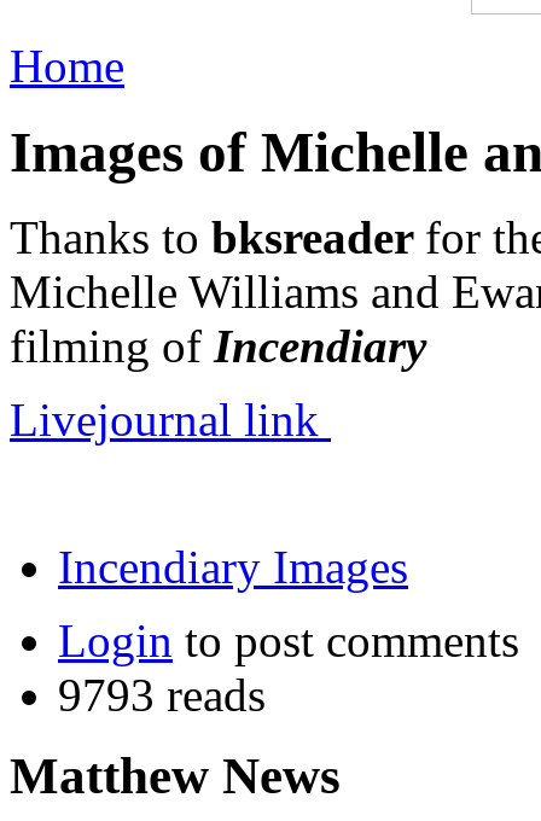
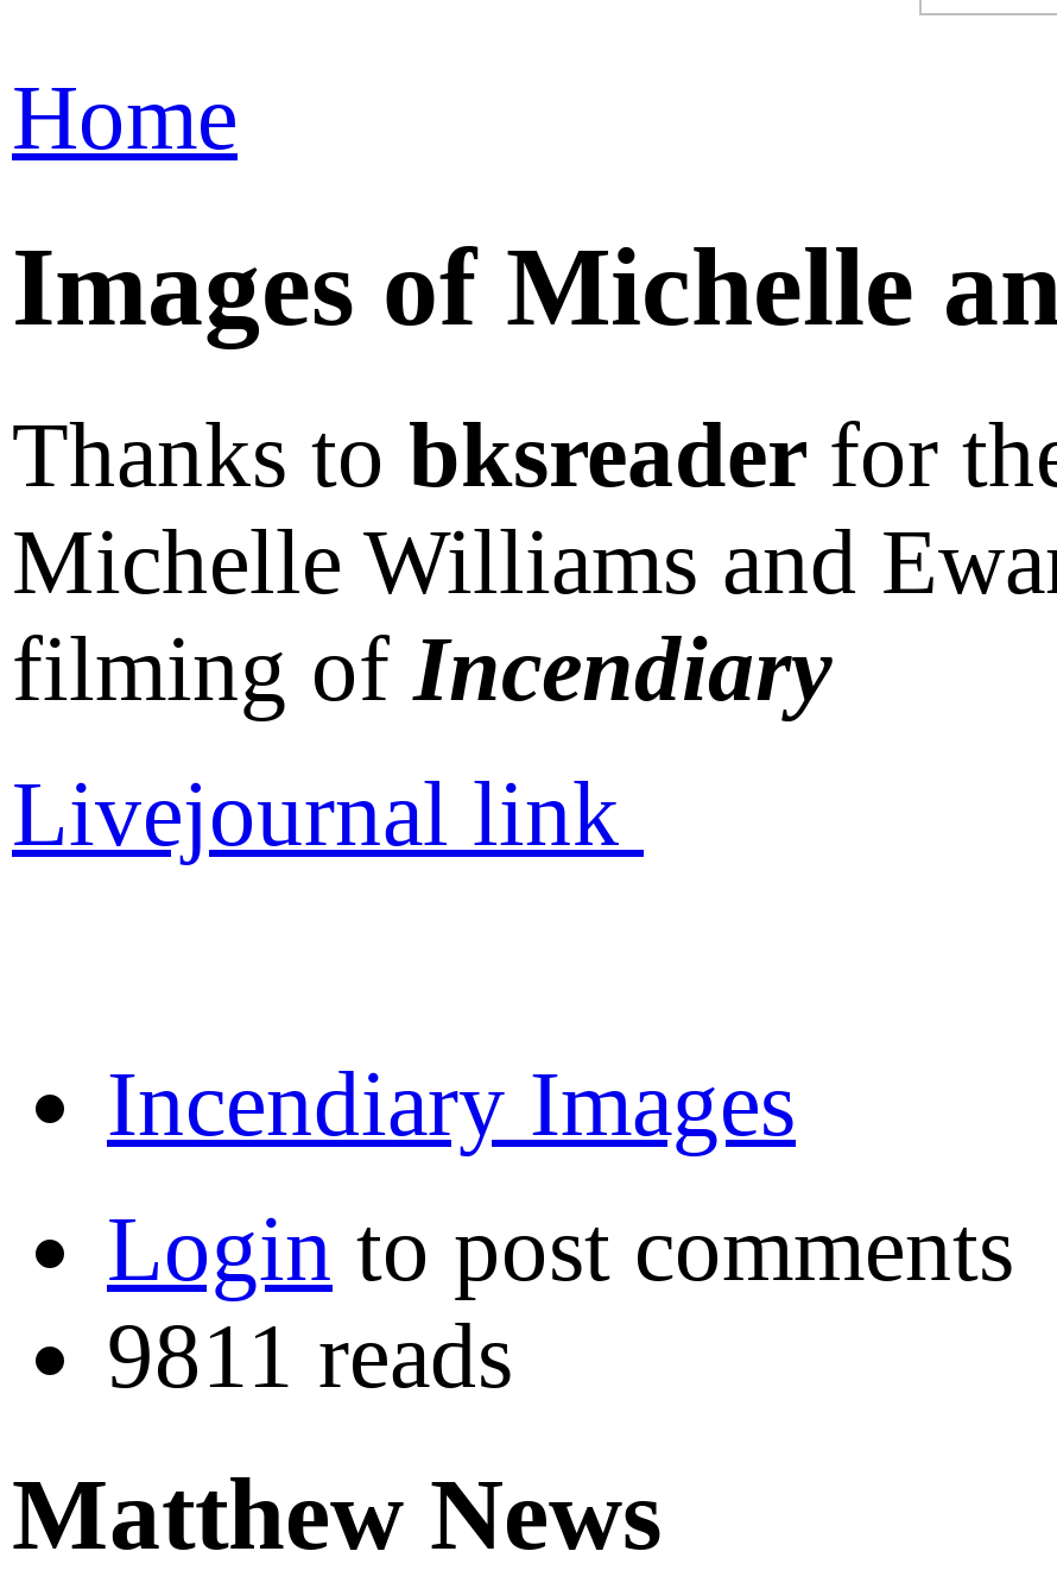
- 9793 reads
+ 9811 reads
